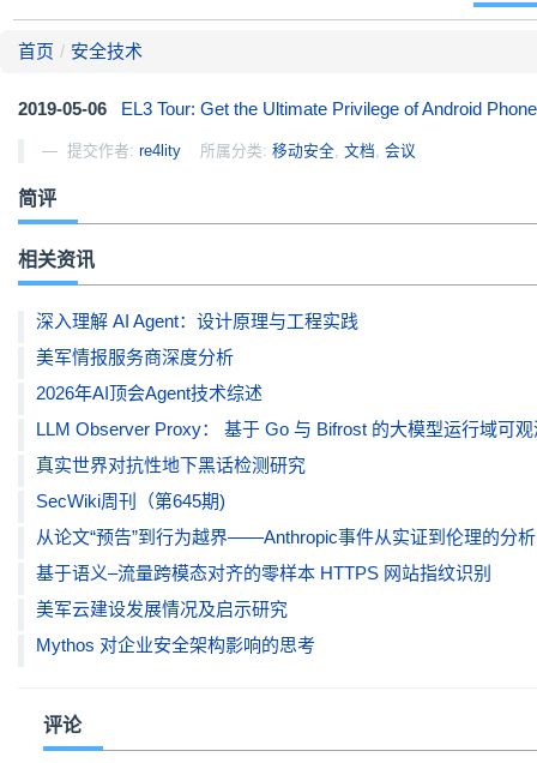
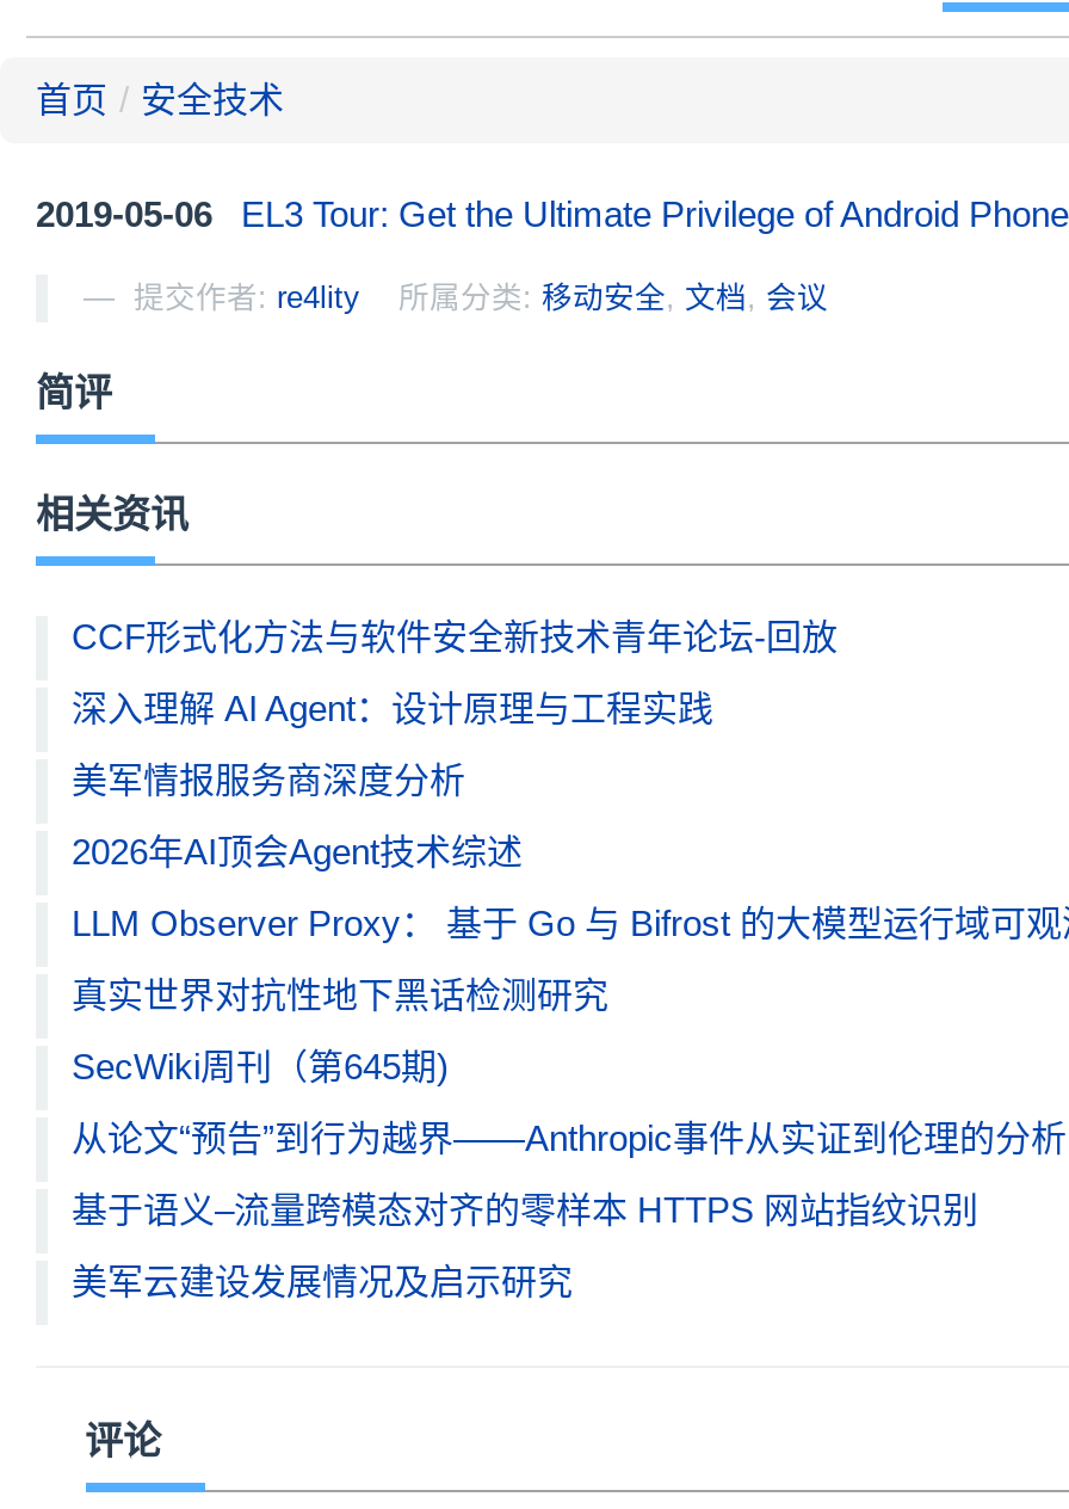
+ CCF形式化方法与软件安全新技术青年论坛-回放

moved down: 深入理解 AI Agent：设计原理与工程实践 | 美军情报服务商深度分析 | 2026年AI顶会Agent技术综述 | 真实世界对抗性地下黑话检测研究 | SecWiki周刊（第645期) | 从论文“预告”到行为越界——Anthropic事件从实证到伦理的分析 | 基于语义–流量跨模态对齐的零样本 HTTPS 网站指纹识别 | 美军云建设发展情况及启示研究

- Mythos 对企业安全架构影响的思考
